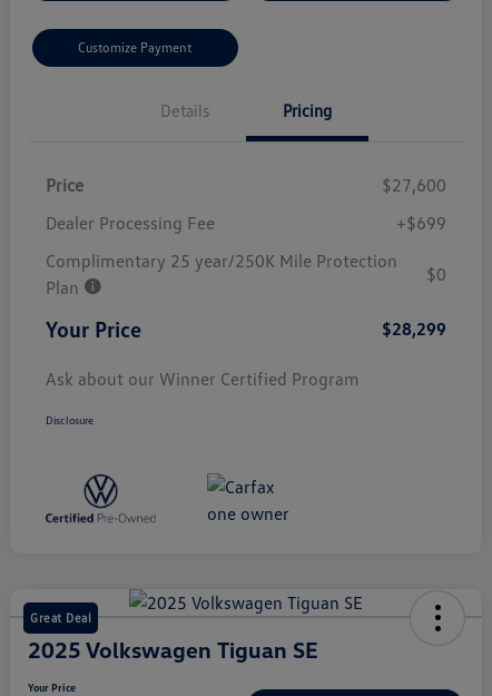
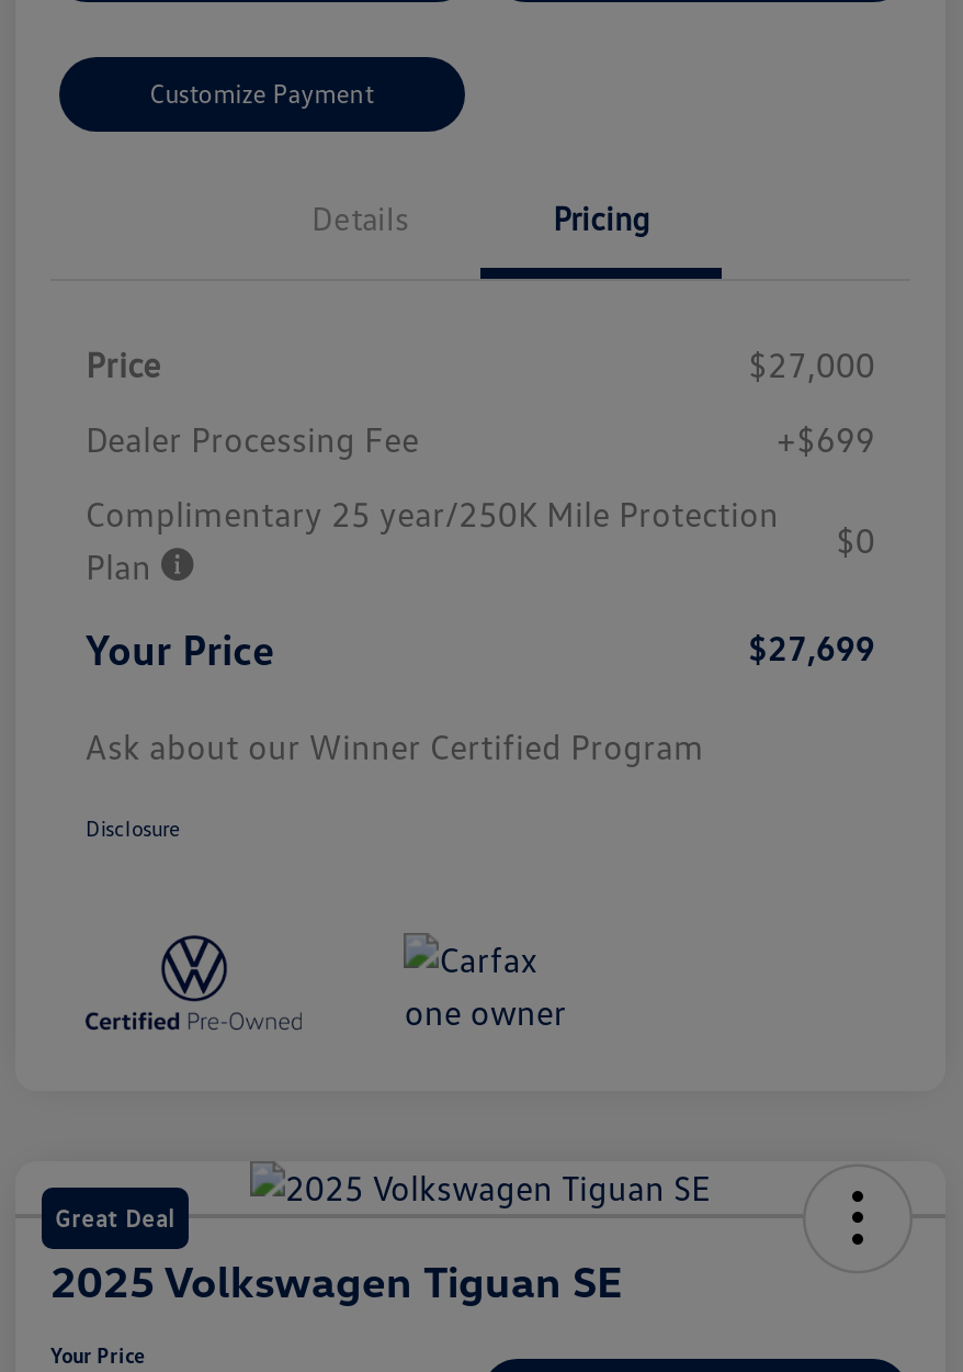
- $27,600
+ $27,000

- $28,299
+ $27,699
